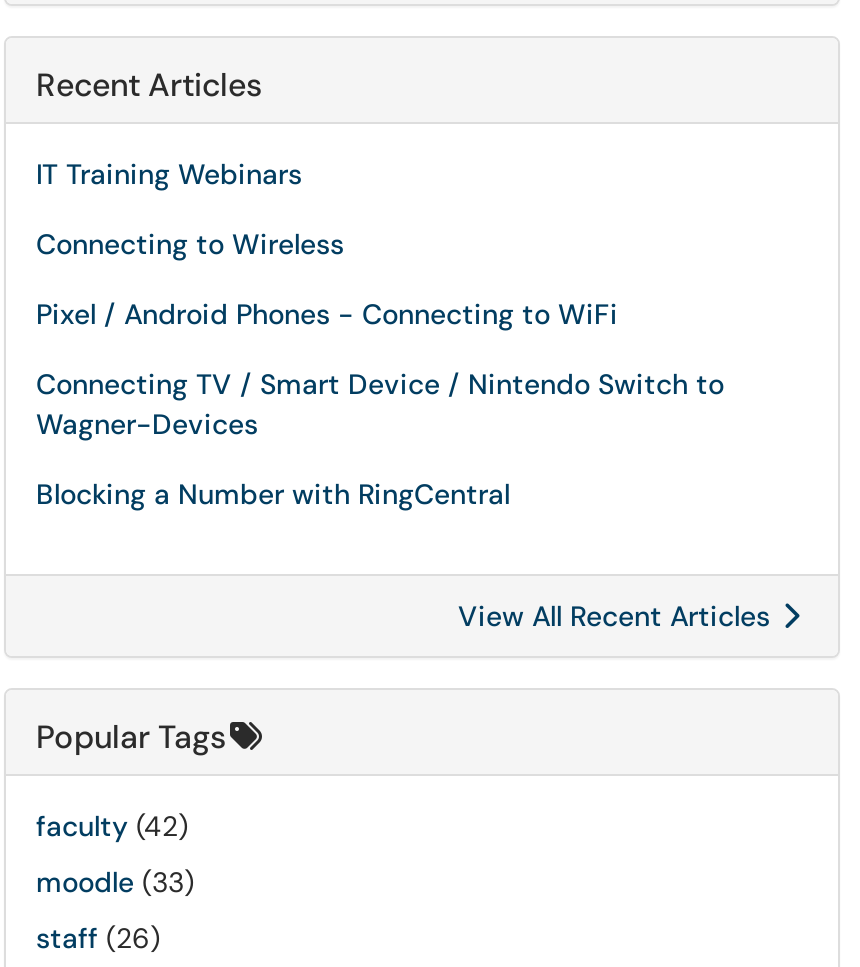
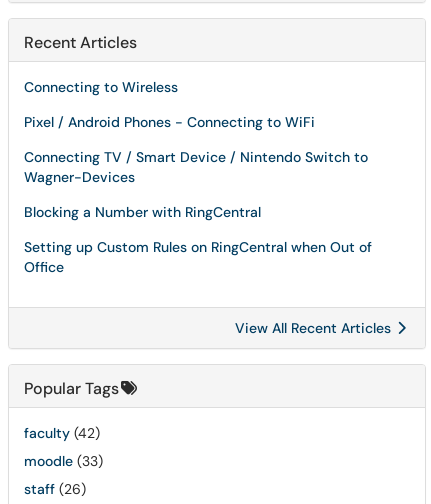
- IT Training Webinars

moved up: Connecting to Wireless | Pixel / Android Phones - Connecting to WiFi | Connecting TV / Smart Device / Nintendo Switch to | Wagner-Devices | Blocking a Number with RingCentral

+ Setting up Custom Rules on RingCentral when Out of
+ Office
